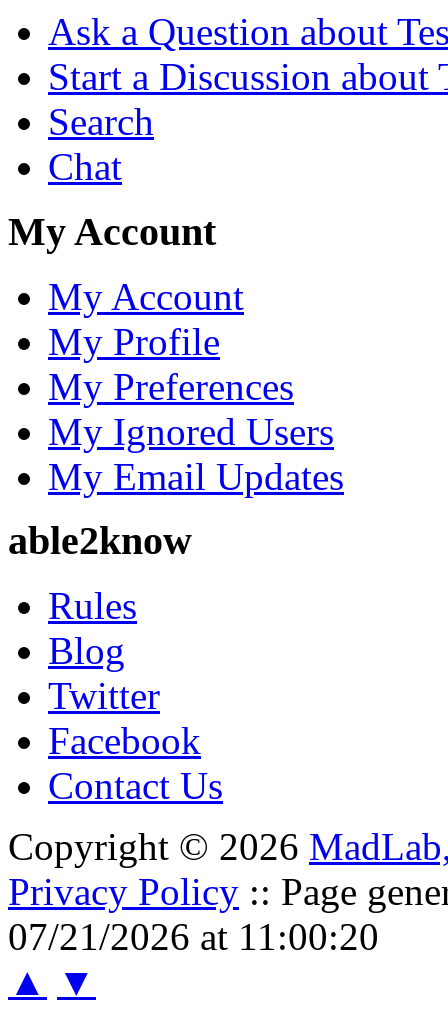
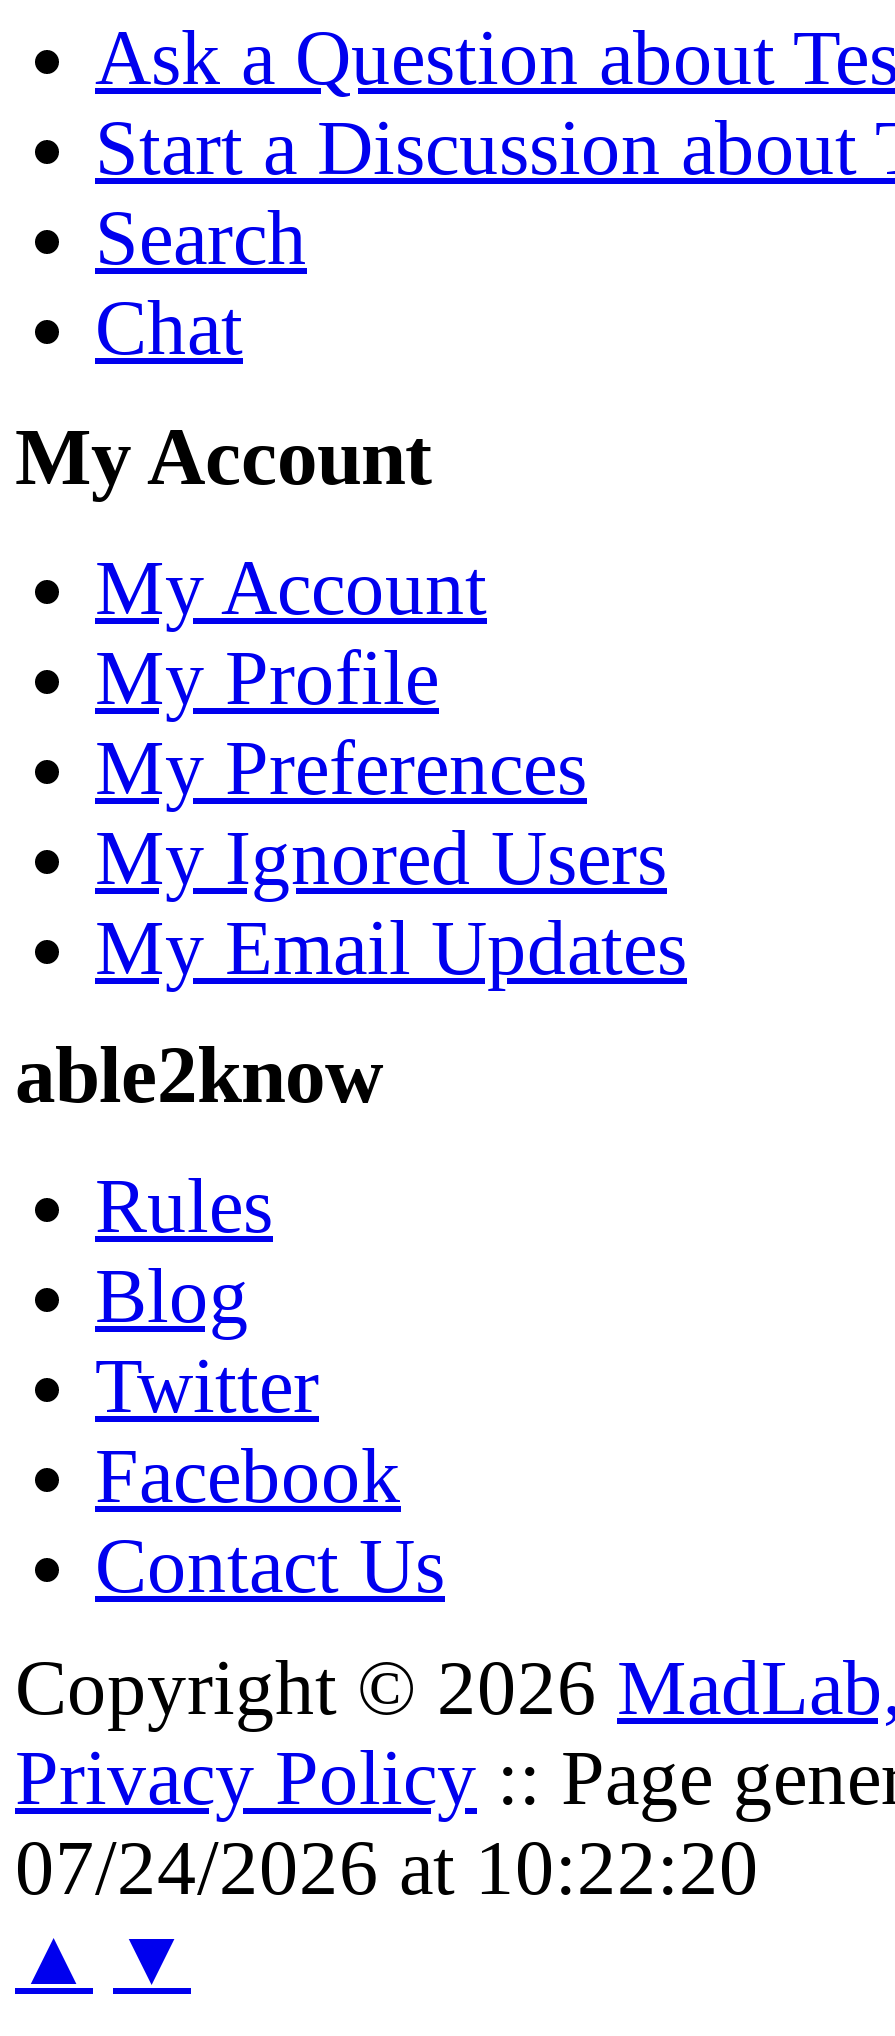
- 07/21/2026 at 11:00:20
+ 07/24/2026 at 10:22:20
